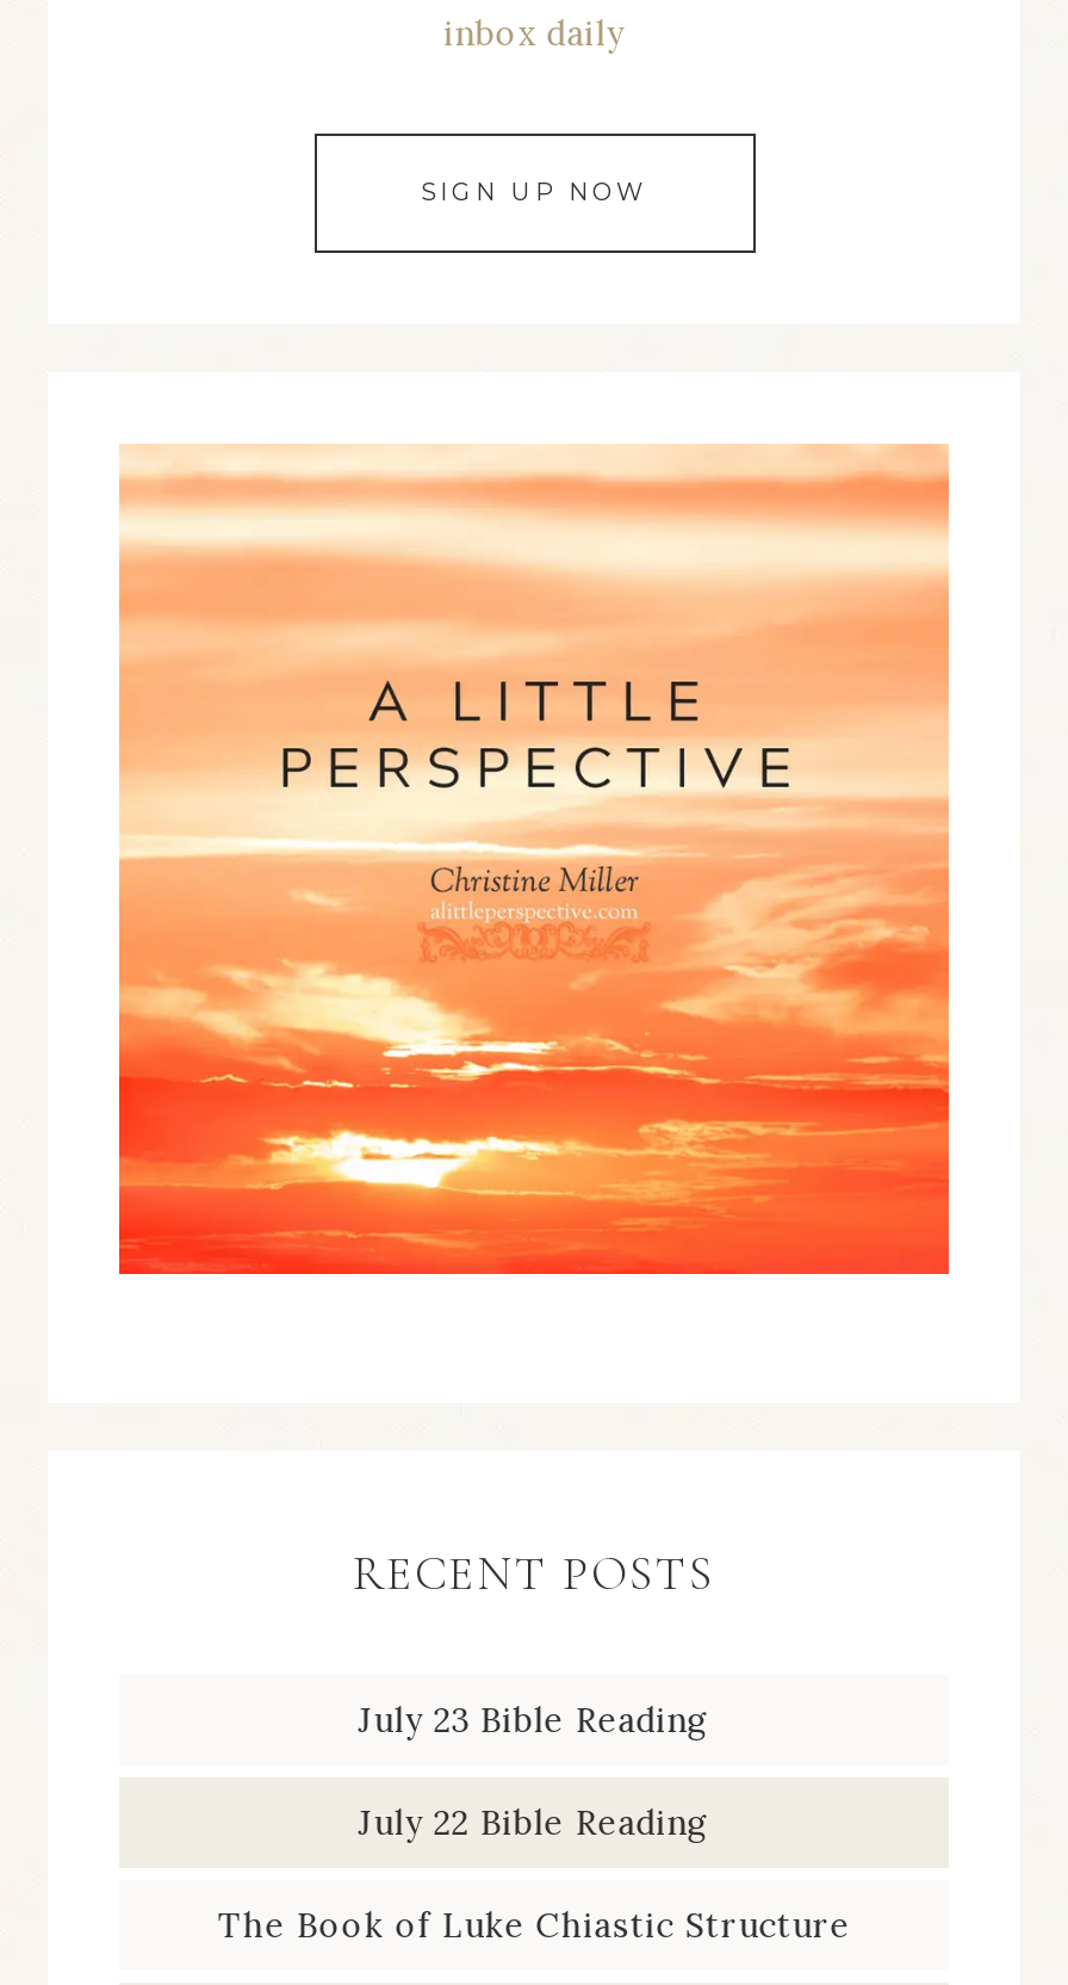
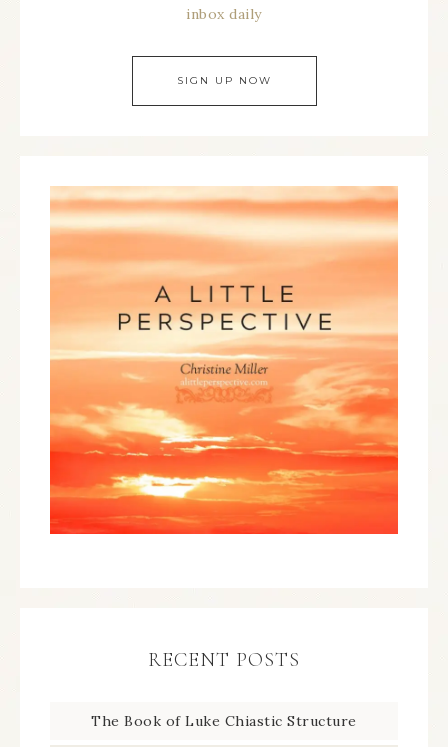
- July 23 Bible Reading
- July 22 Bible Reading
